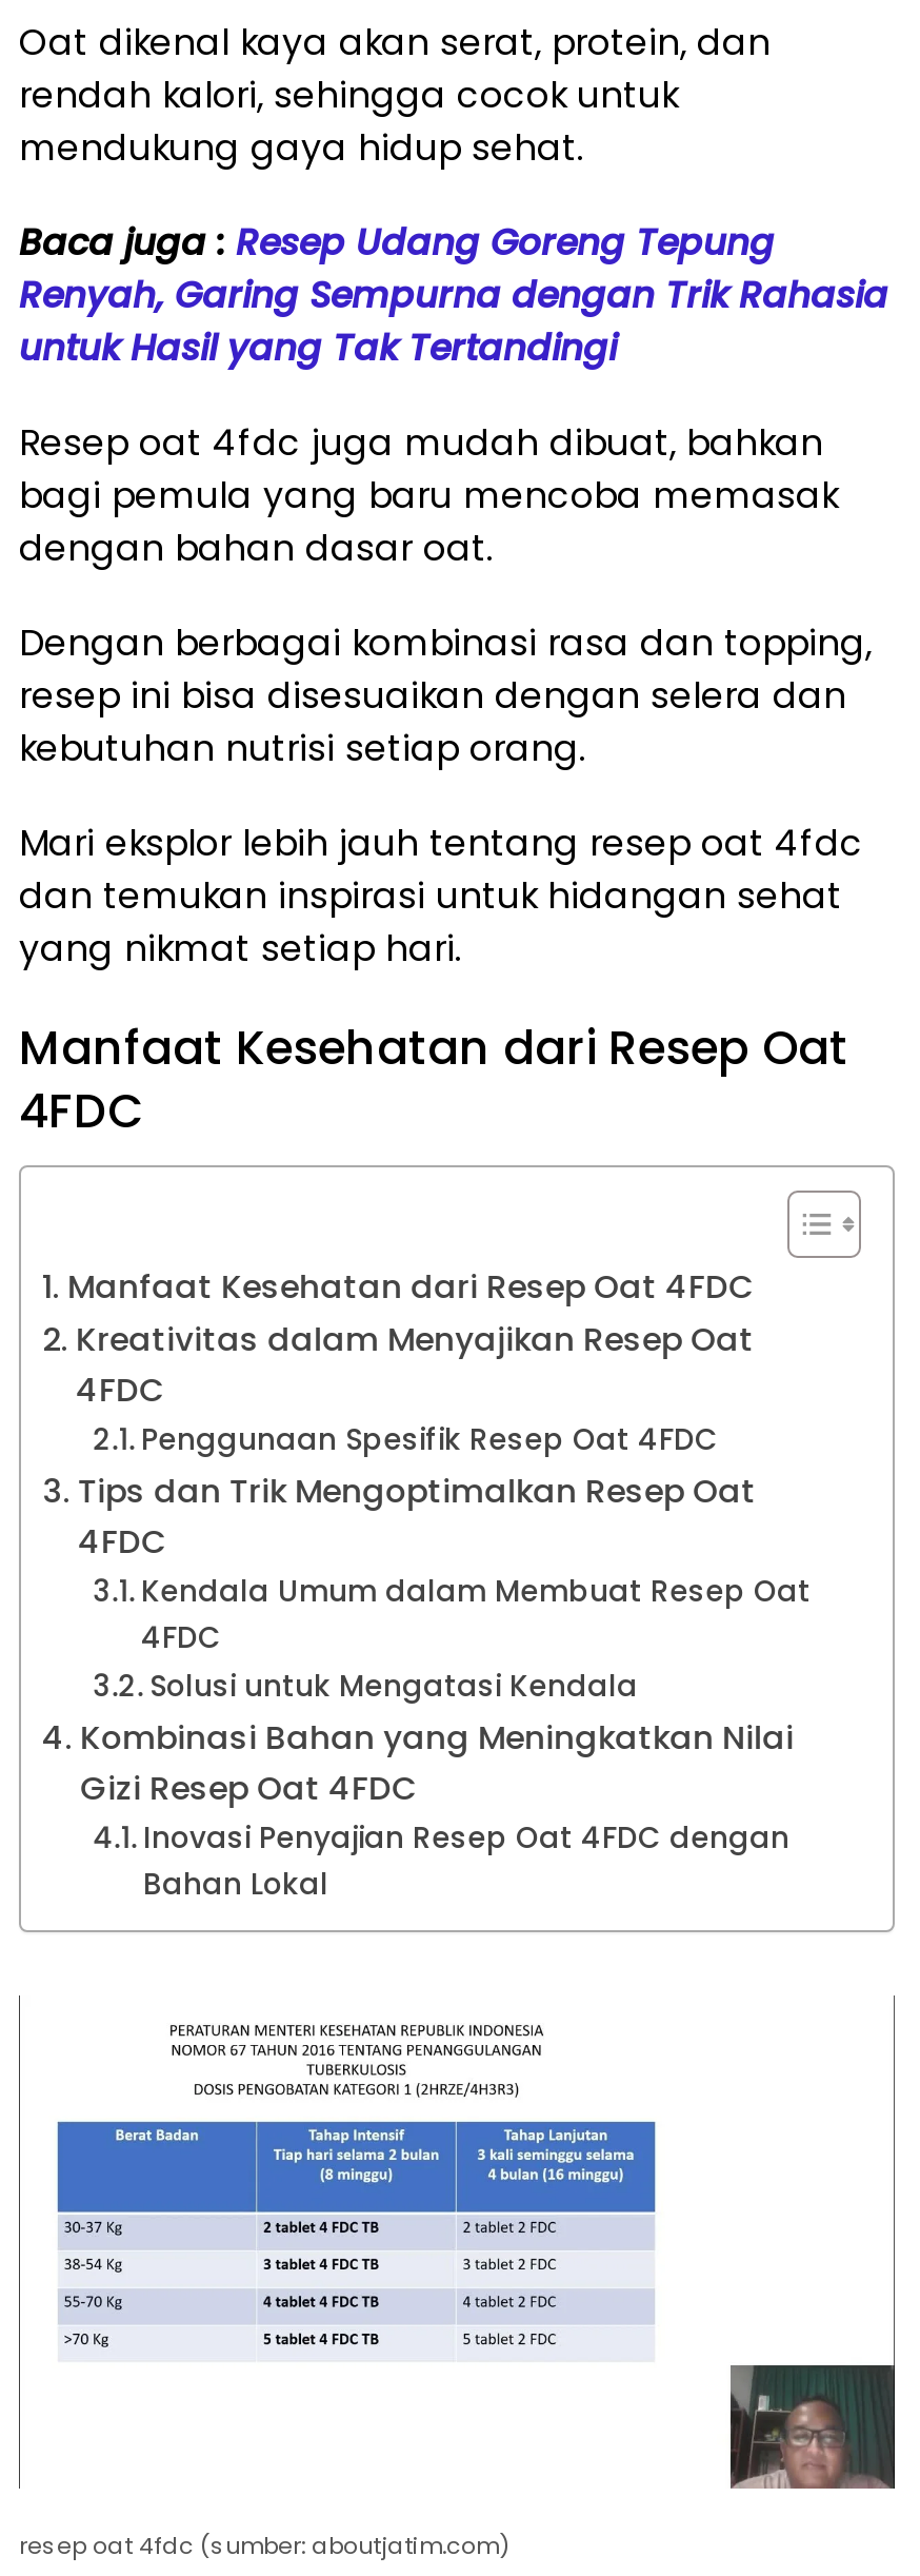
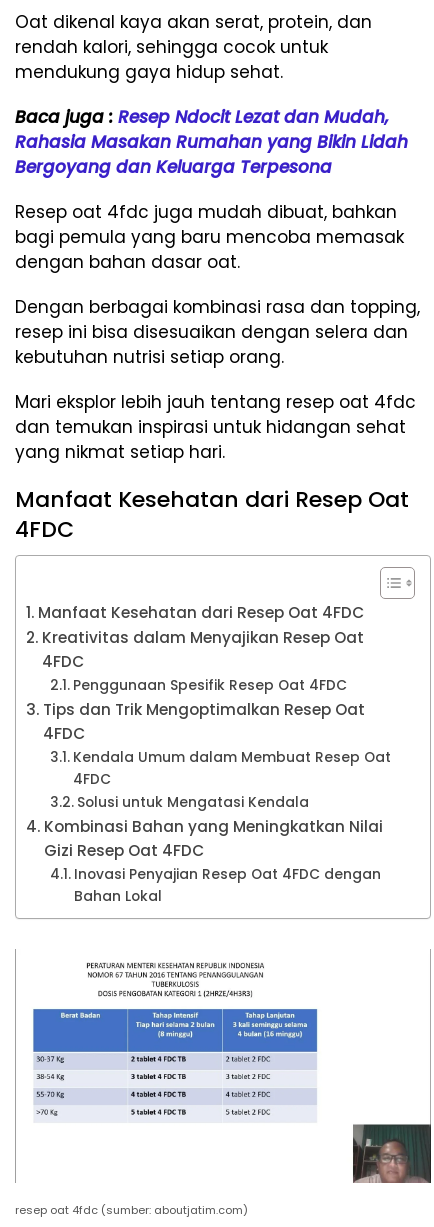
- Baca juga : Resep Udang Goreng Tepung
- Renyah, Garing Sempurna dengan Trik Rahasia
- untuk Hasil yang Tak Tertandingi
+ Baca juga : Resep Ndocit Lezat dan Mudah,
+ Rahasia Masakan Rumahan yang Bikin Lidah
+ Bergoyang dan Keluarga Terpesona
